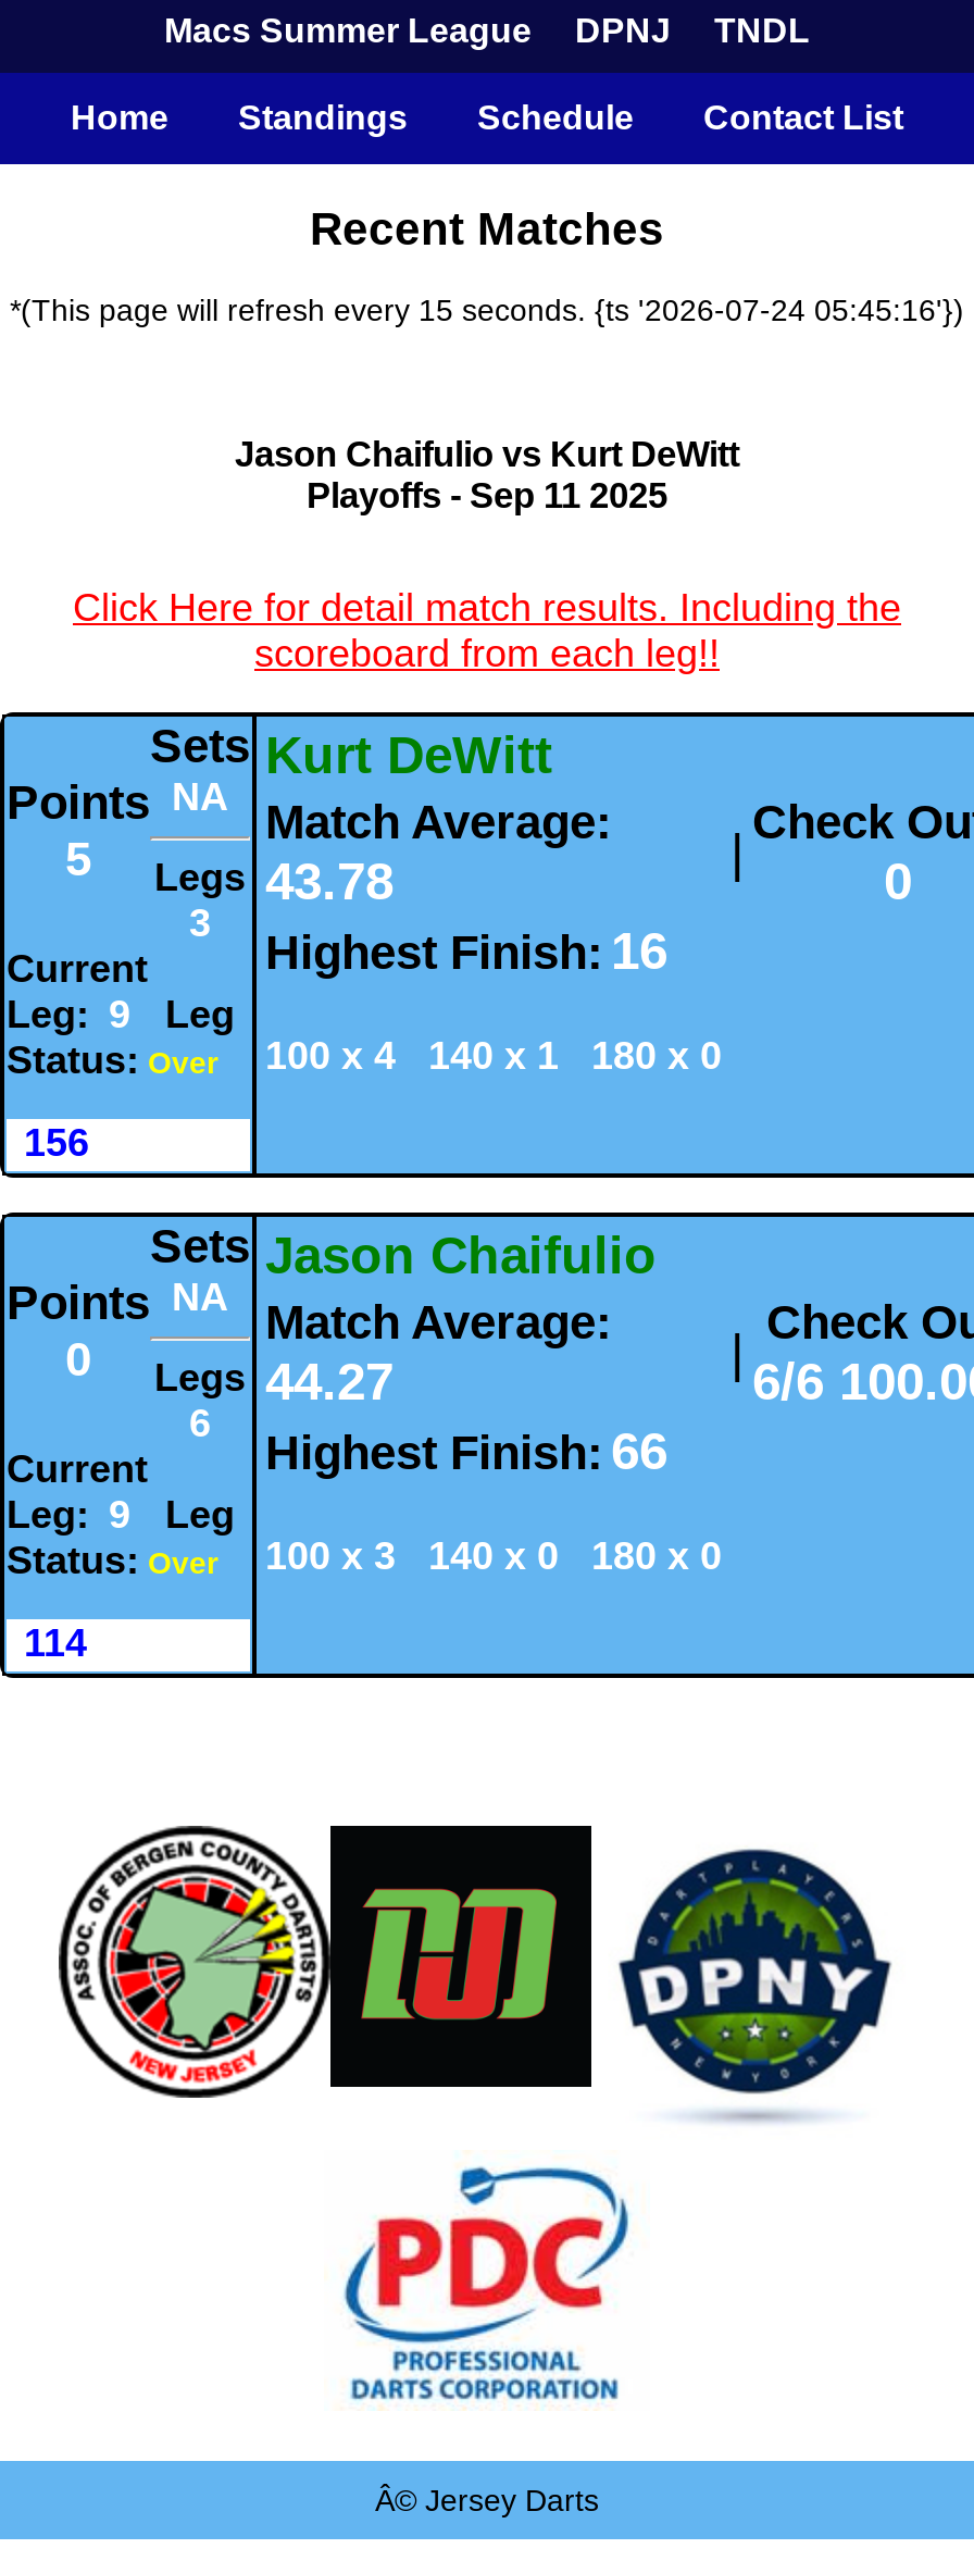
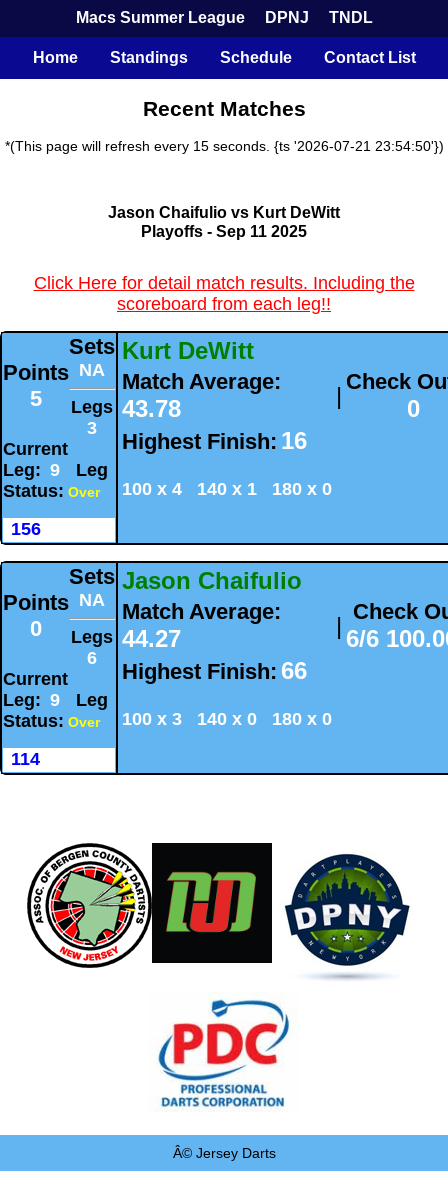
- *(This page will refresh every 15 seconds. {ts '2026-07-24 05:45:16'})
+ *(This page will refresh every 15 seconds. {ts '2026-07-21 23:54:50'})
